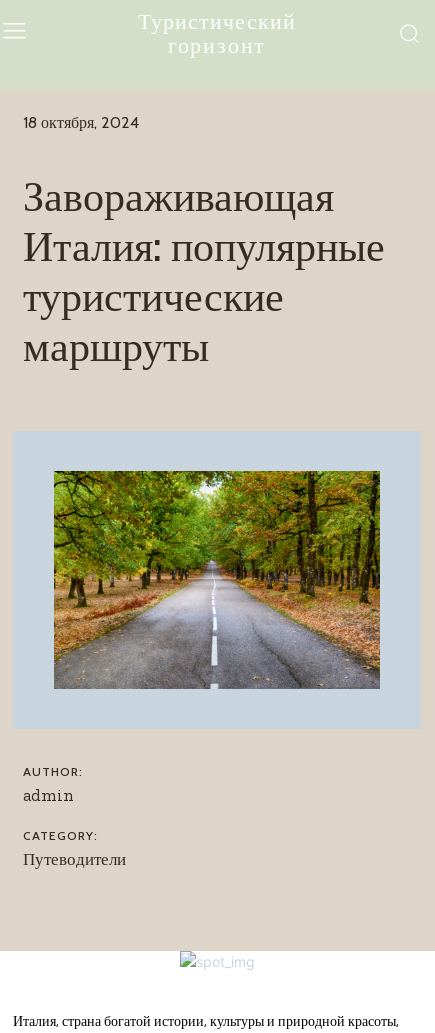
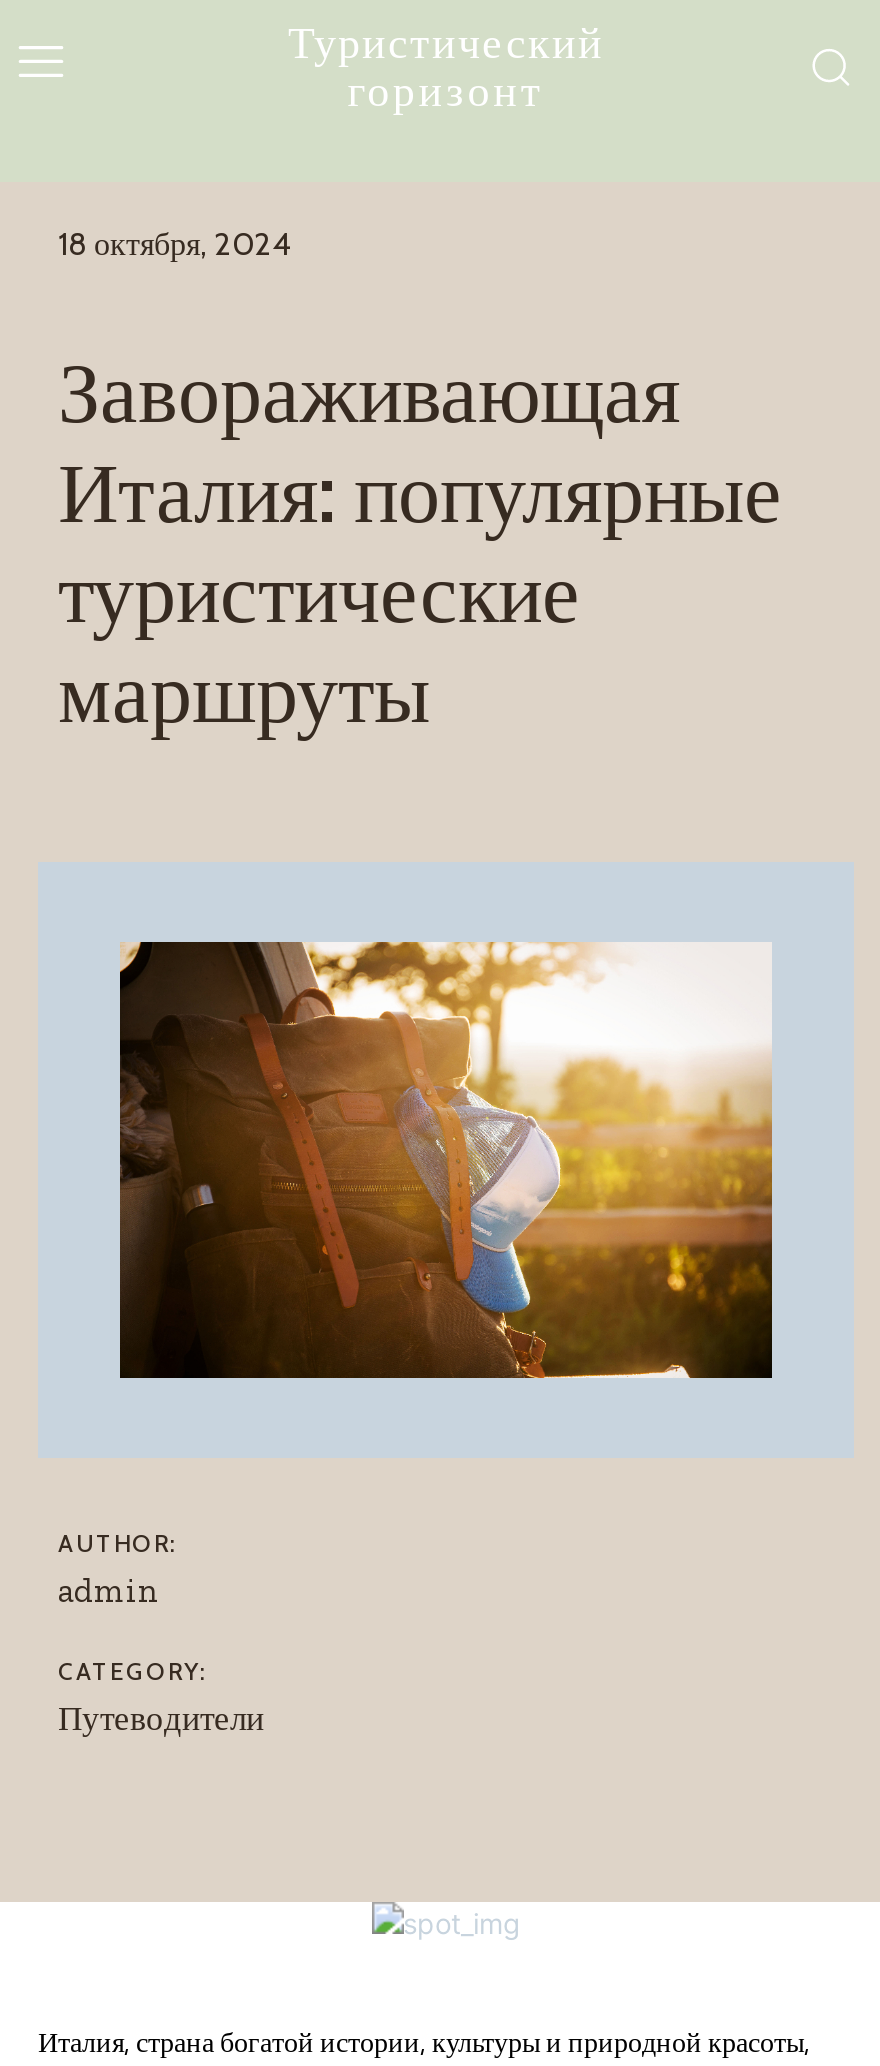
- [image]
+ [image]
